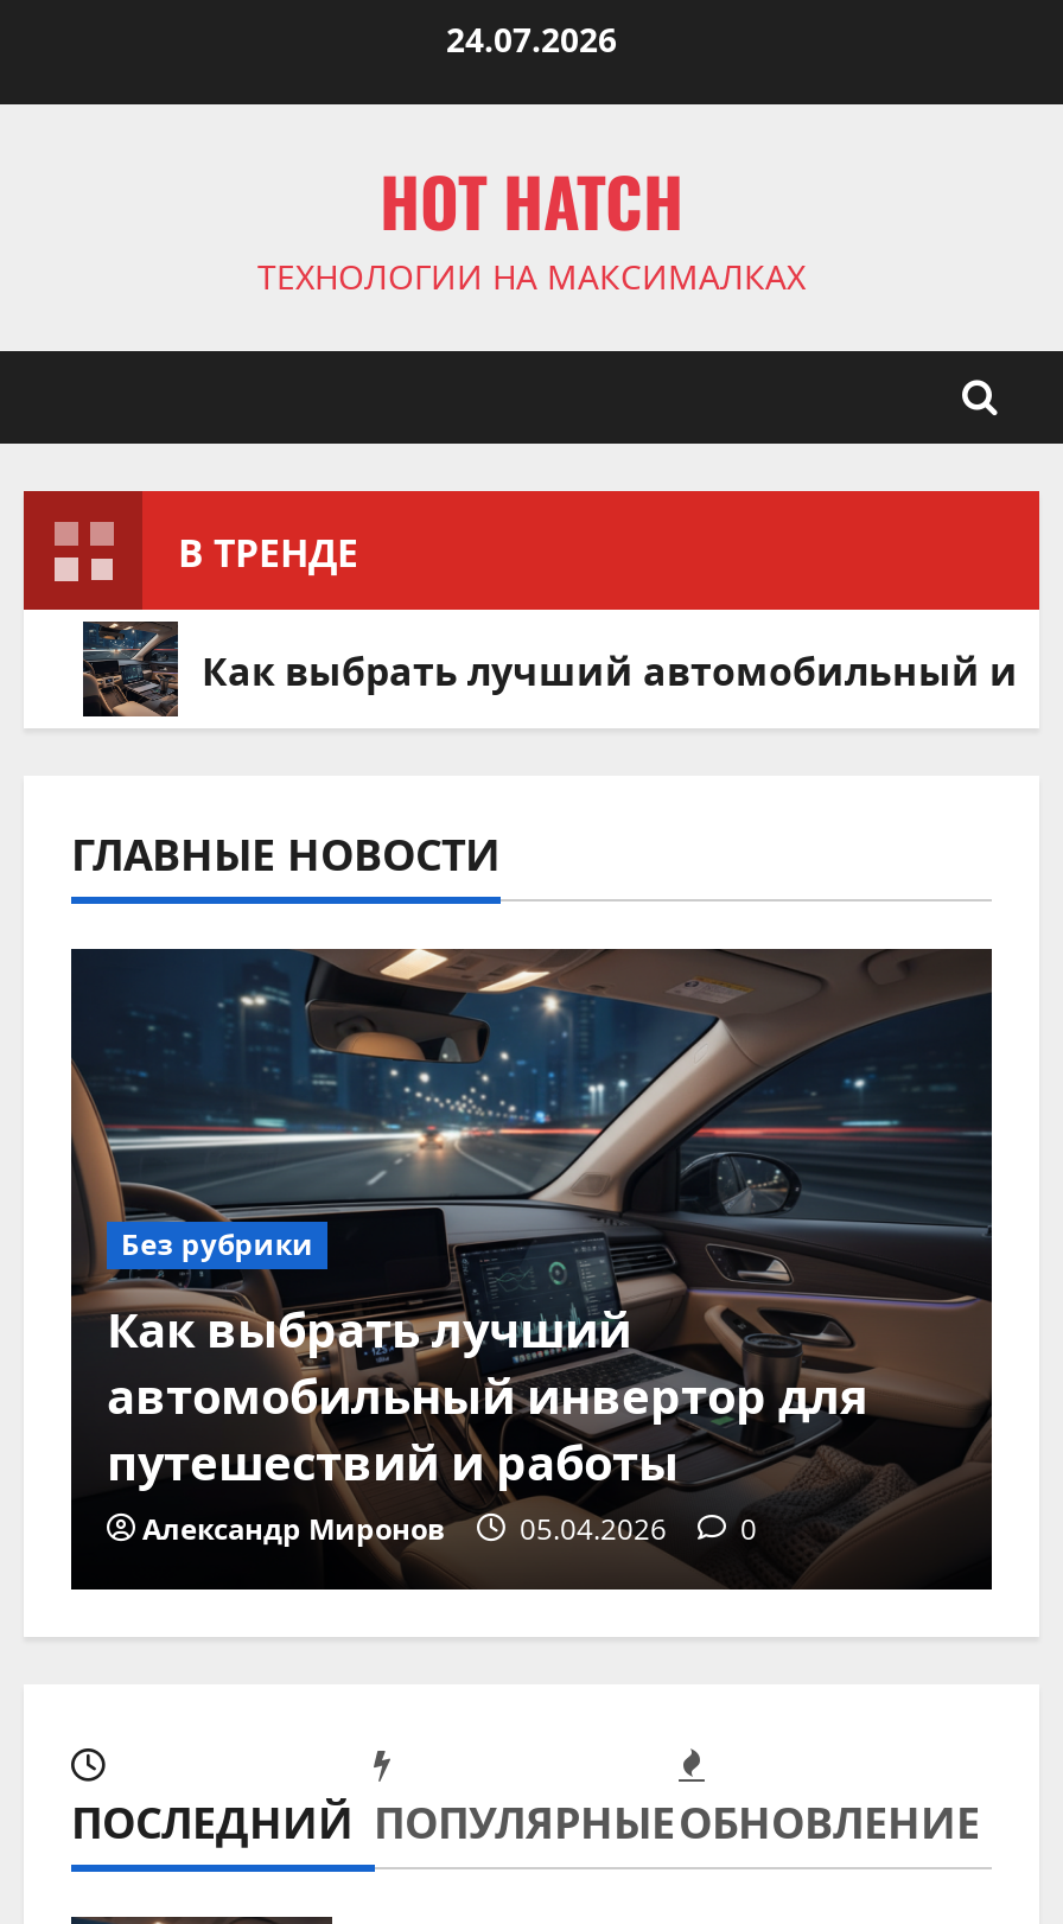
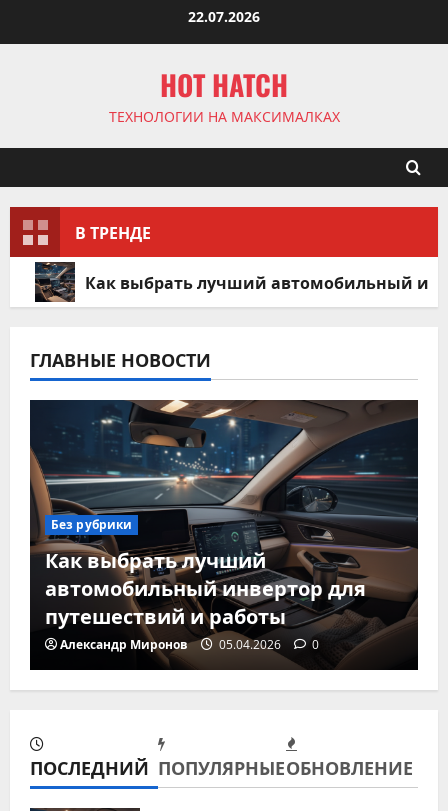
- 24.07.2026
+ 22.07.2026
